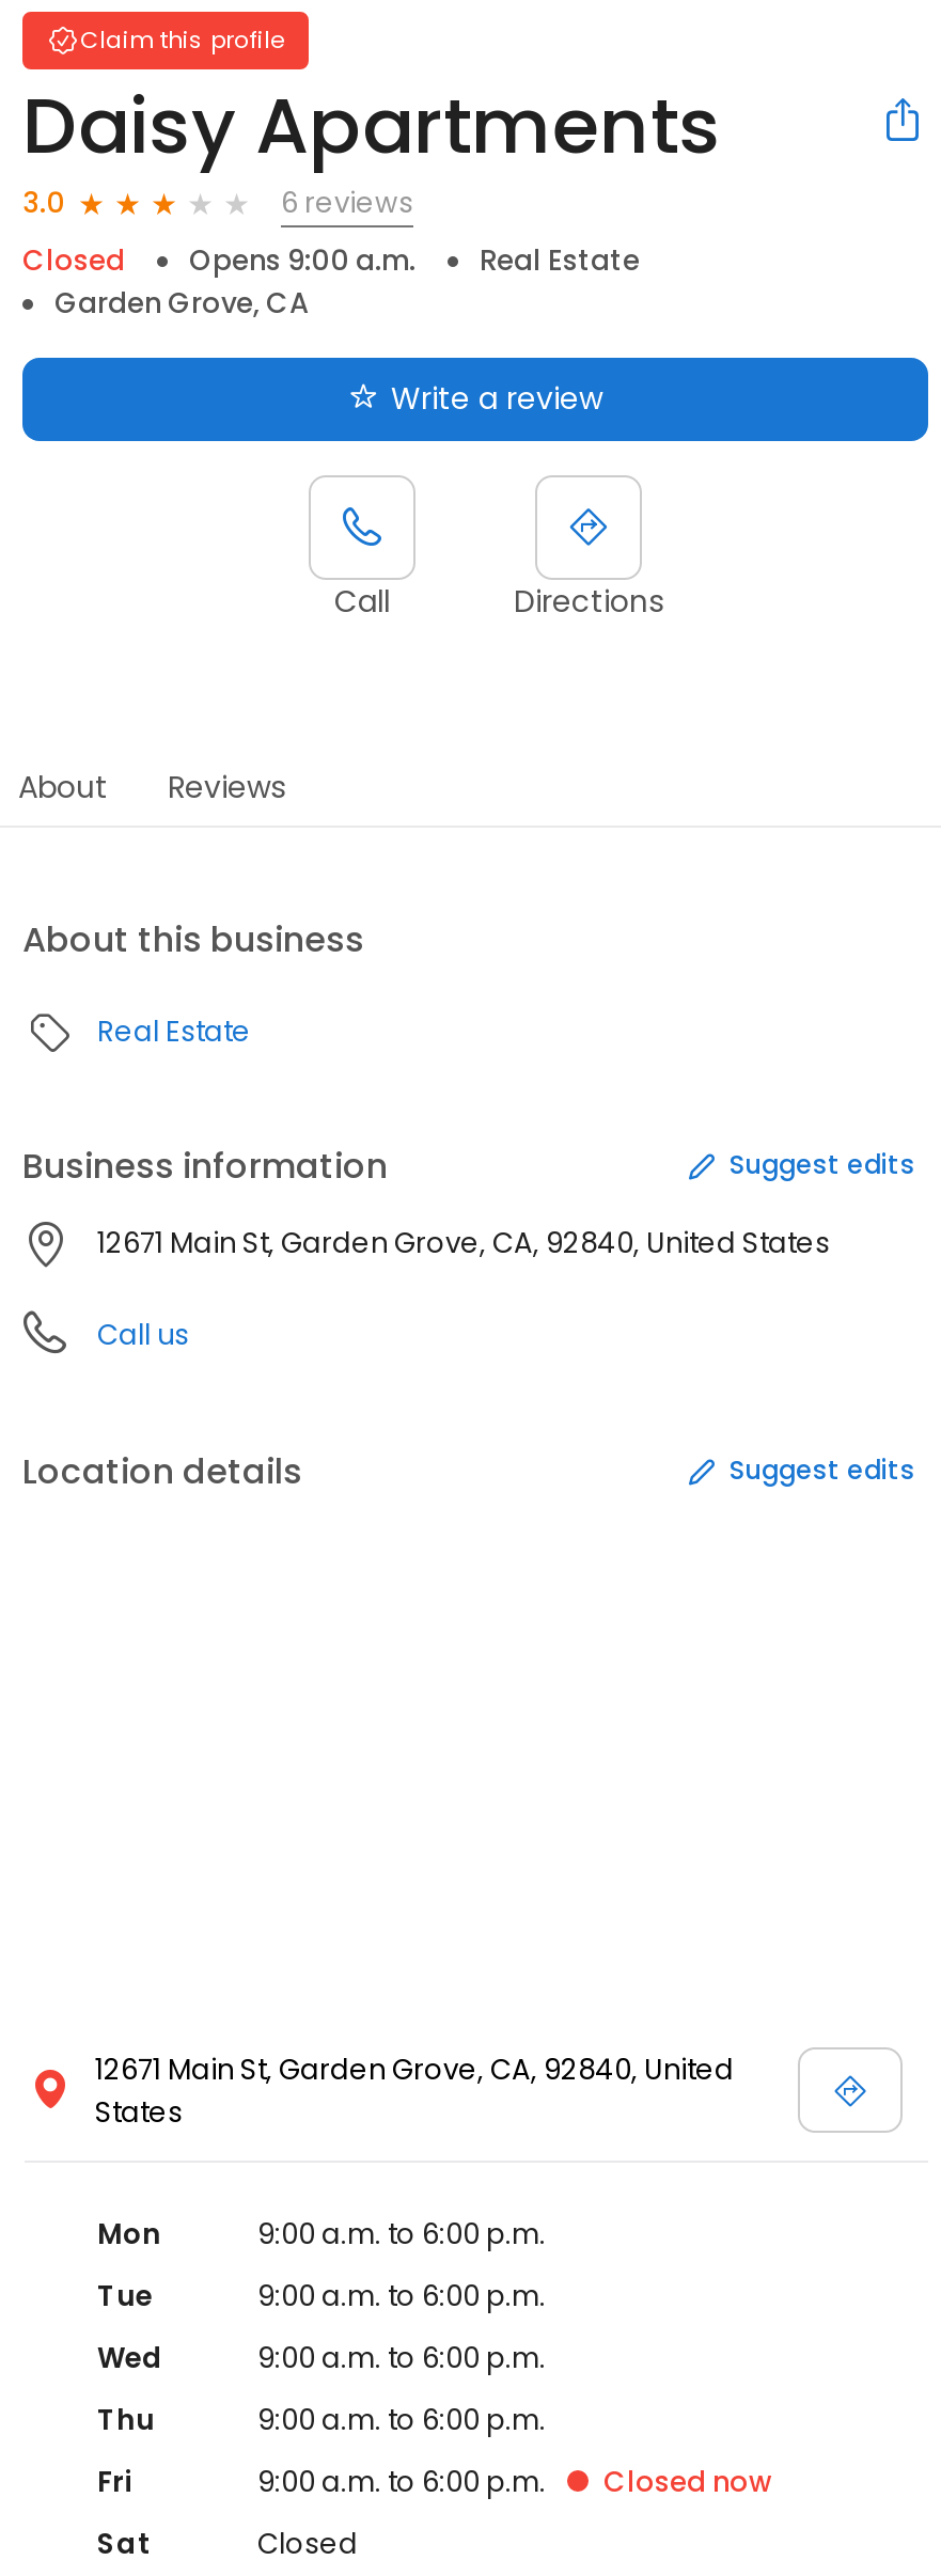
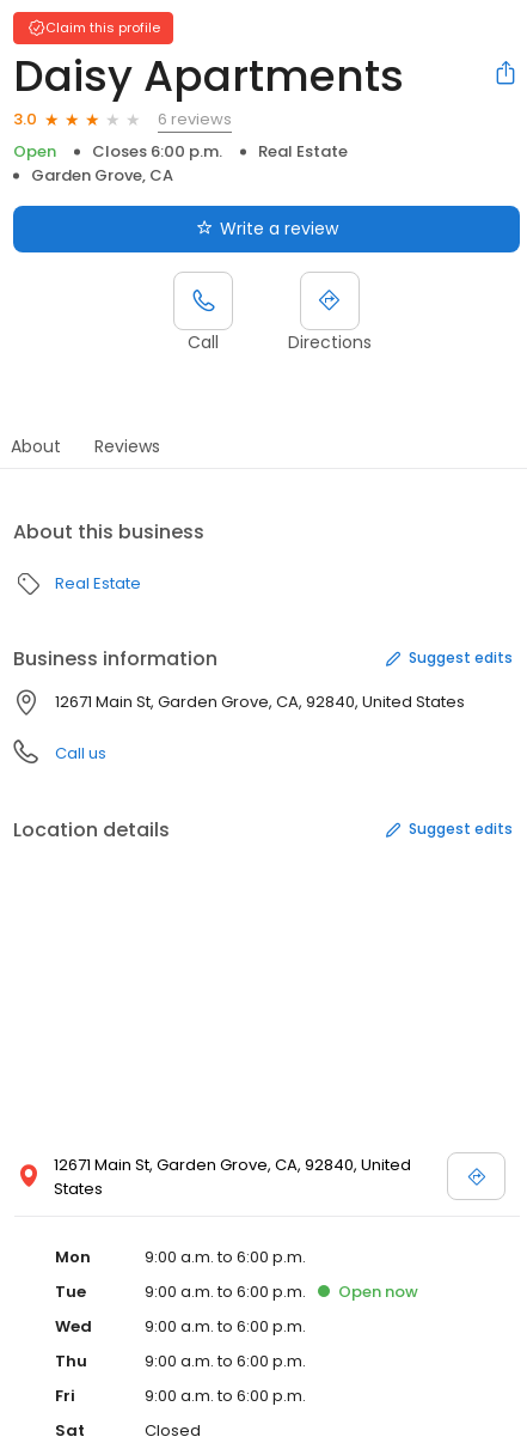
- Closed
- Opens 9:00 a.m.
+ Open
+ Closes 6:00 p.m.

+ Open now

- Closed now
